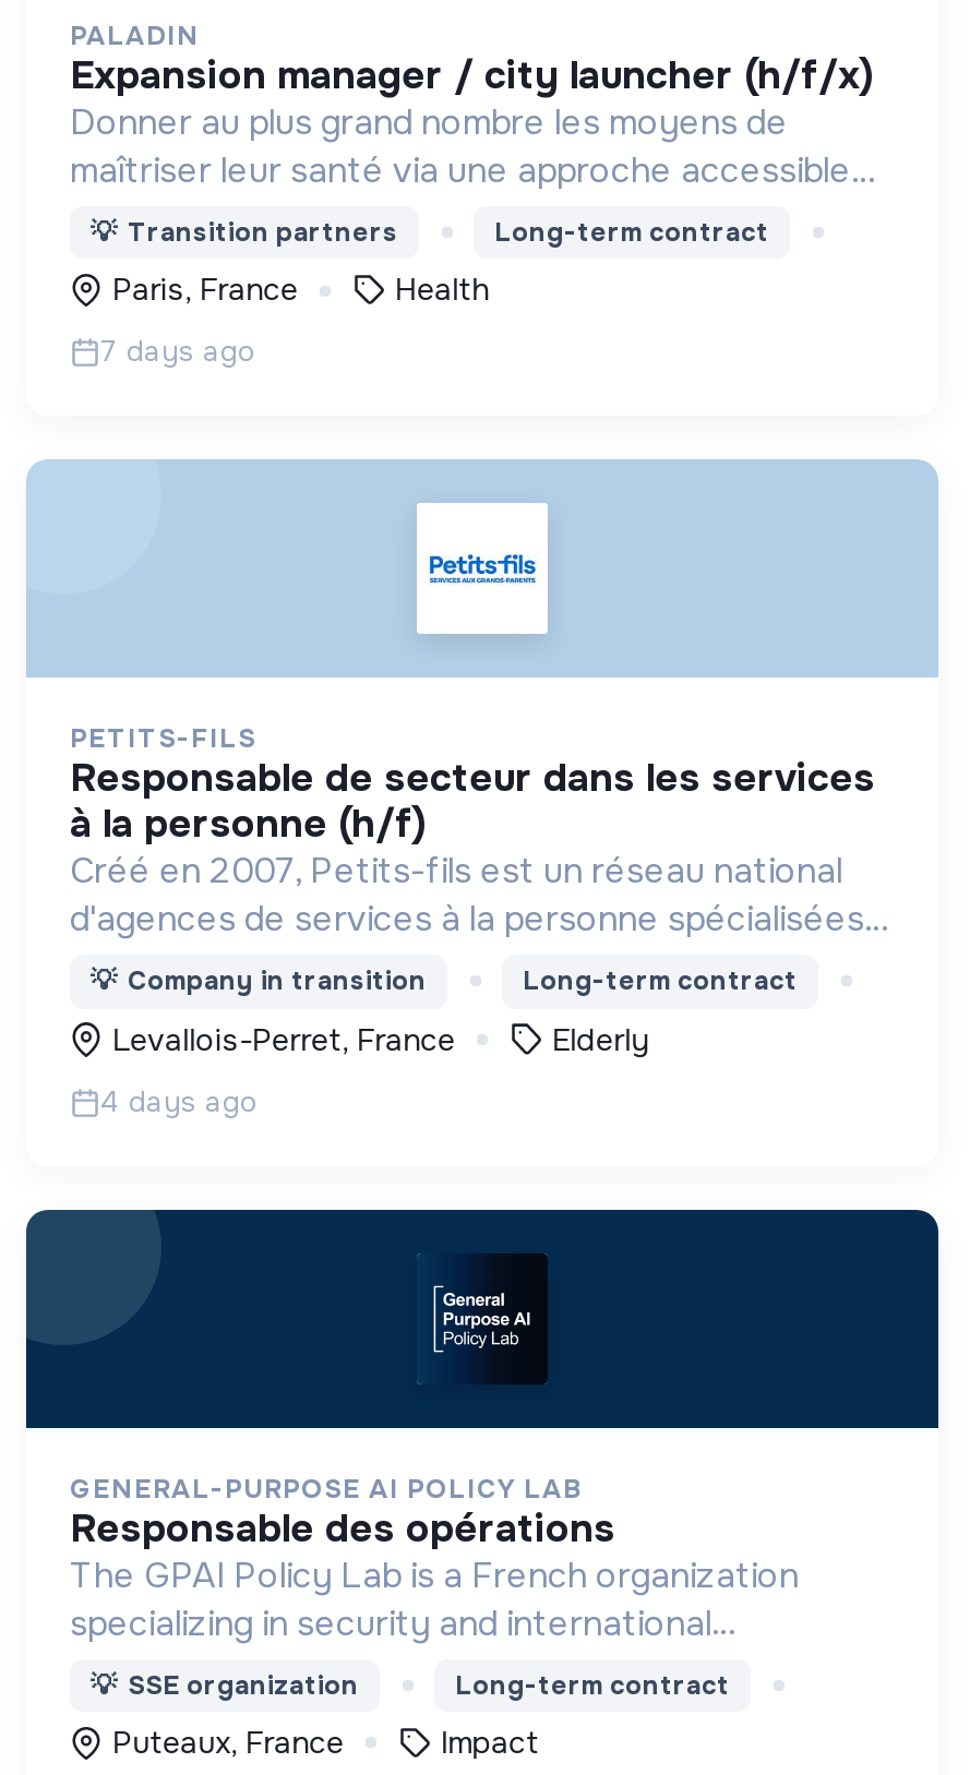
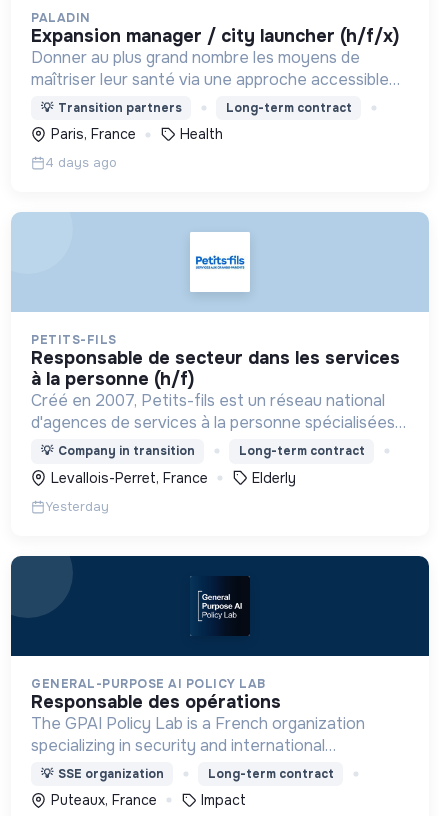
- 7 days ago
+ 4 days ago

- 4 days ago
+ Yesterday
